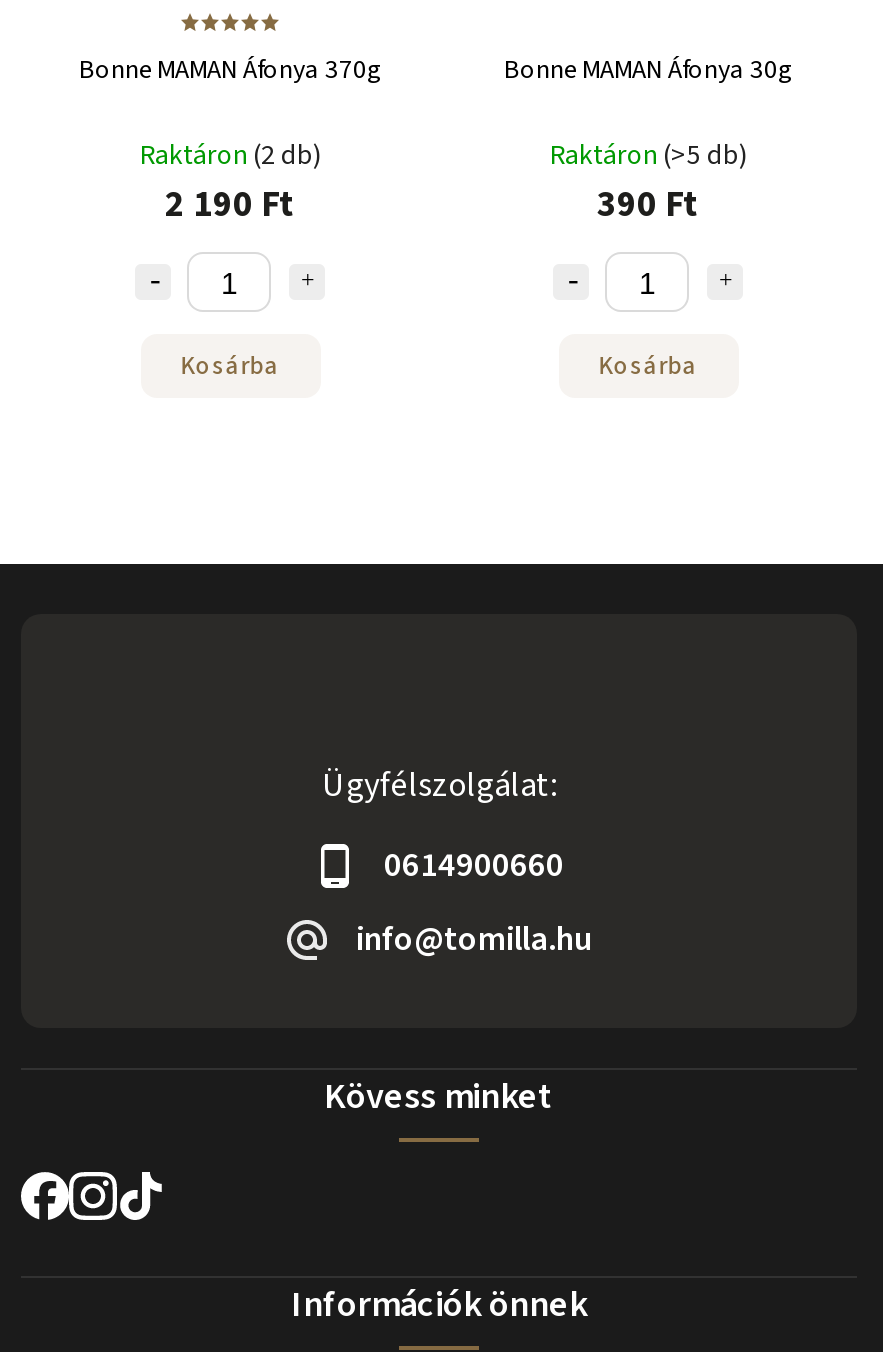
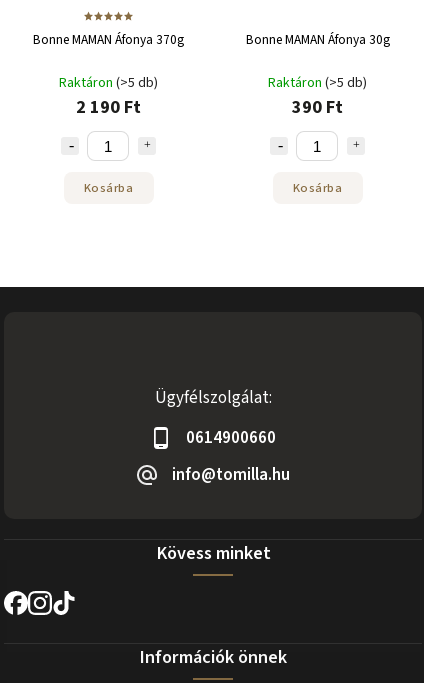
- Raktáron (2 db)
+ Raktáron (>5 db)
